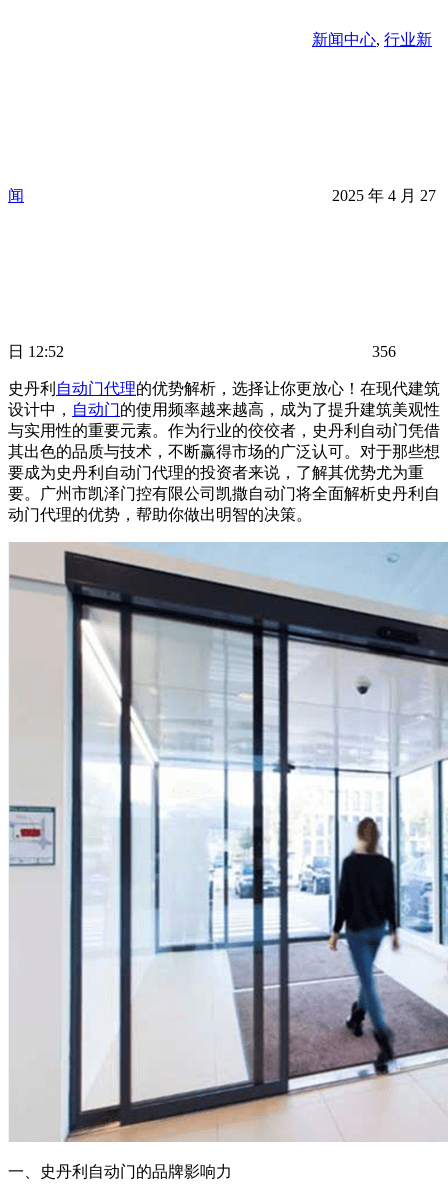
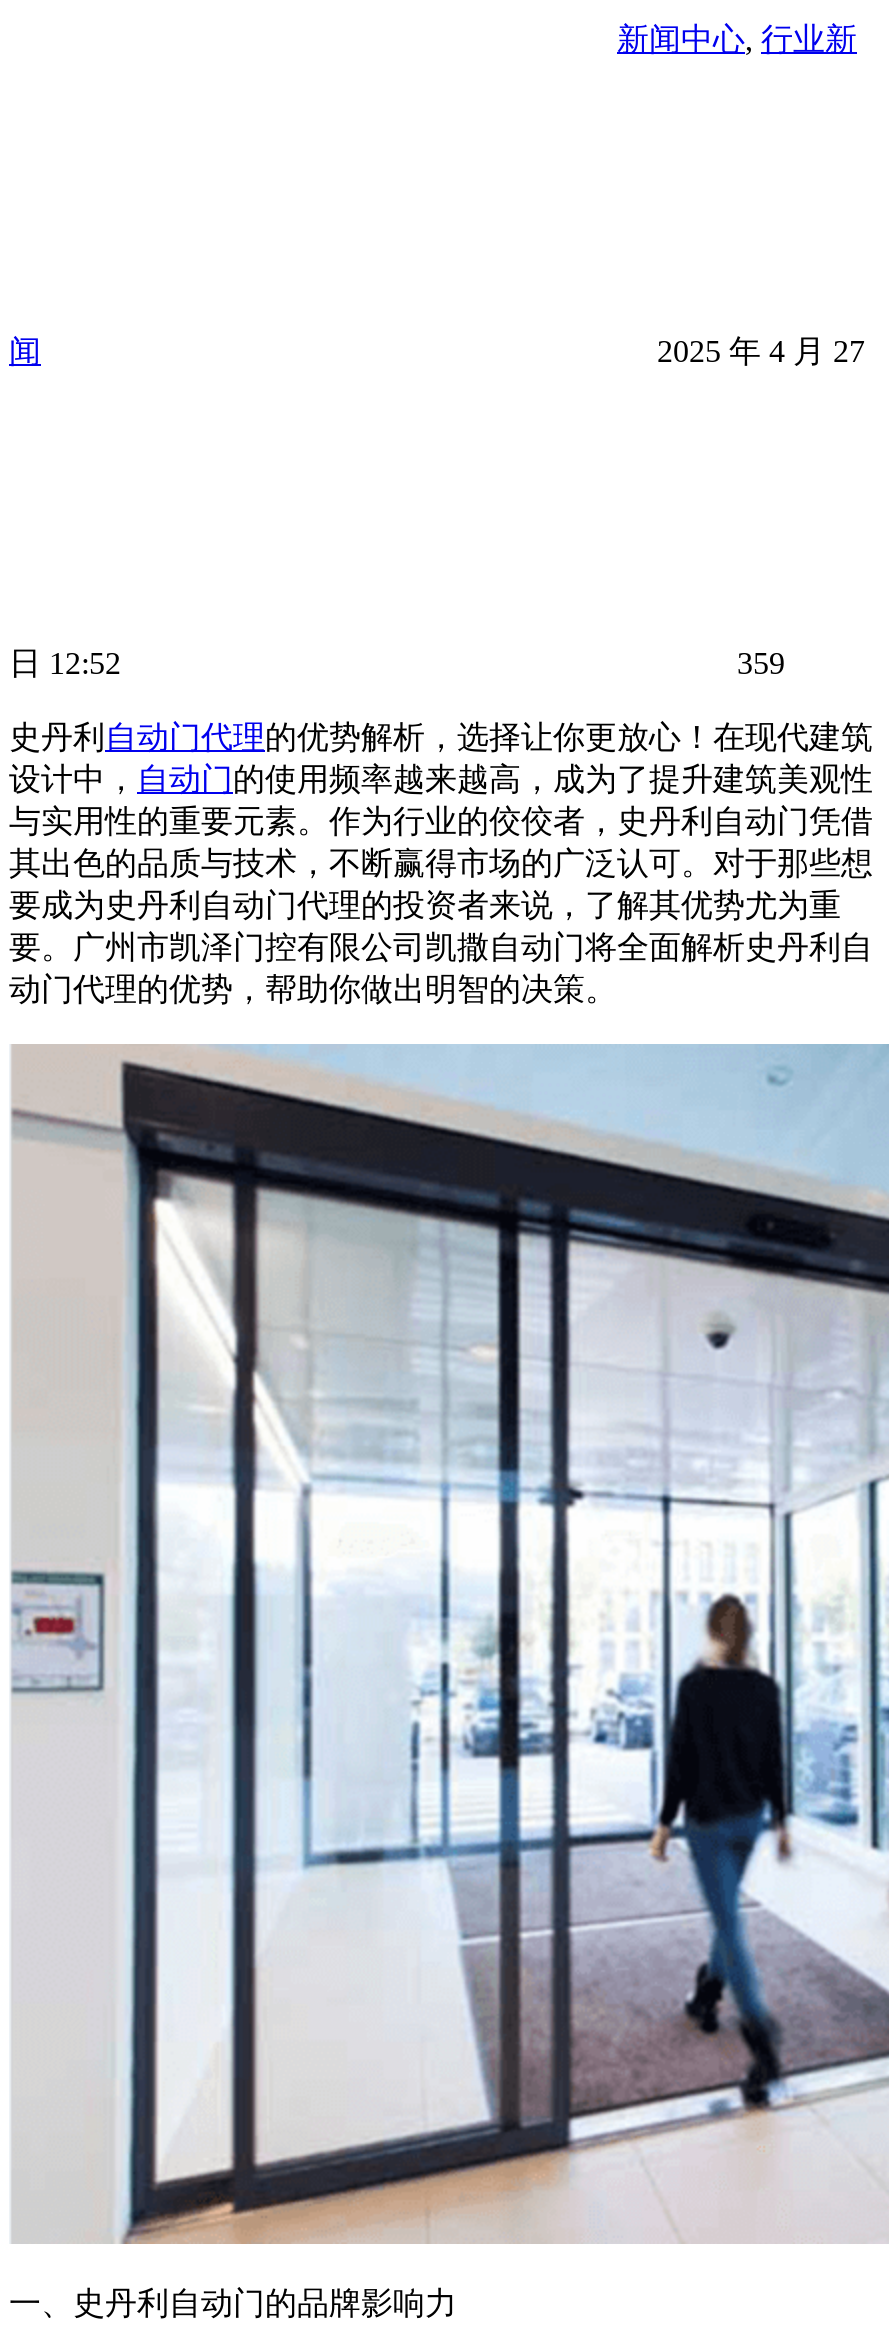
- 356
+ 359
